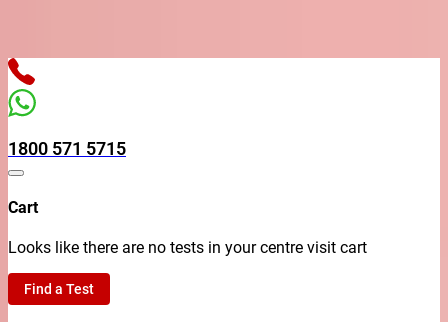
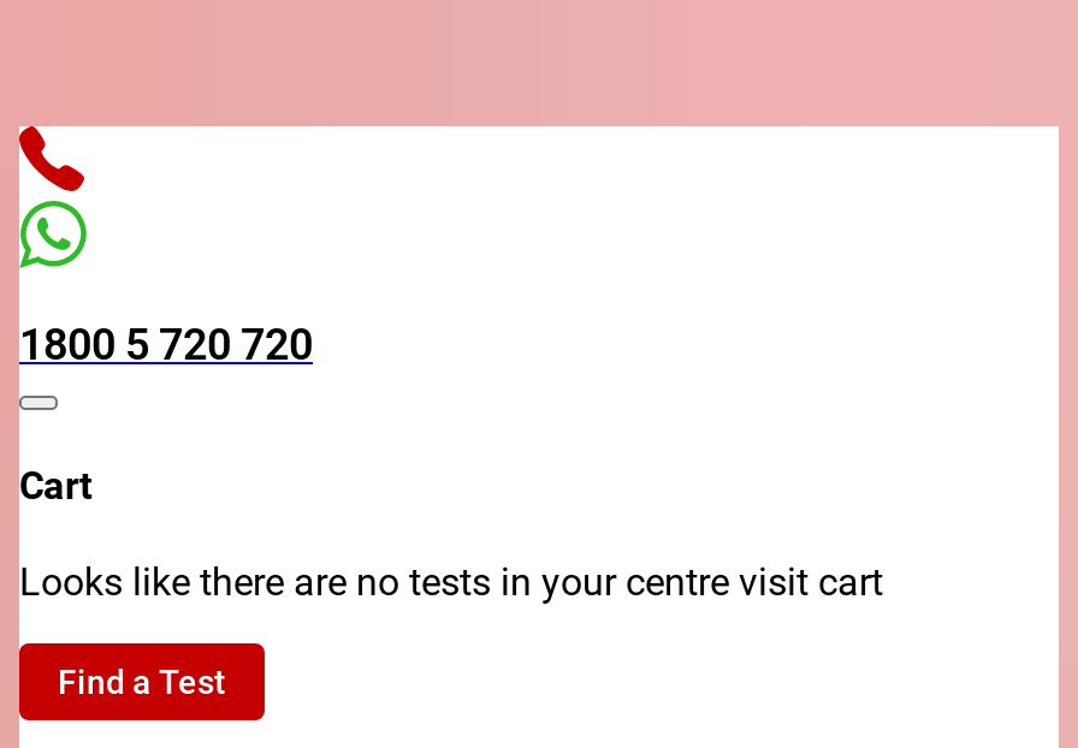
- 1800 571 5715
+ 1800 5 720 720
